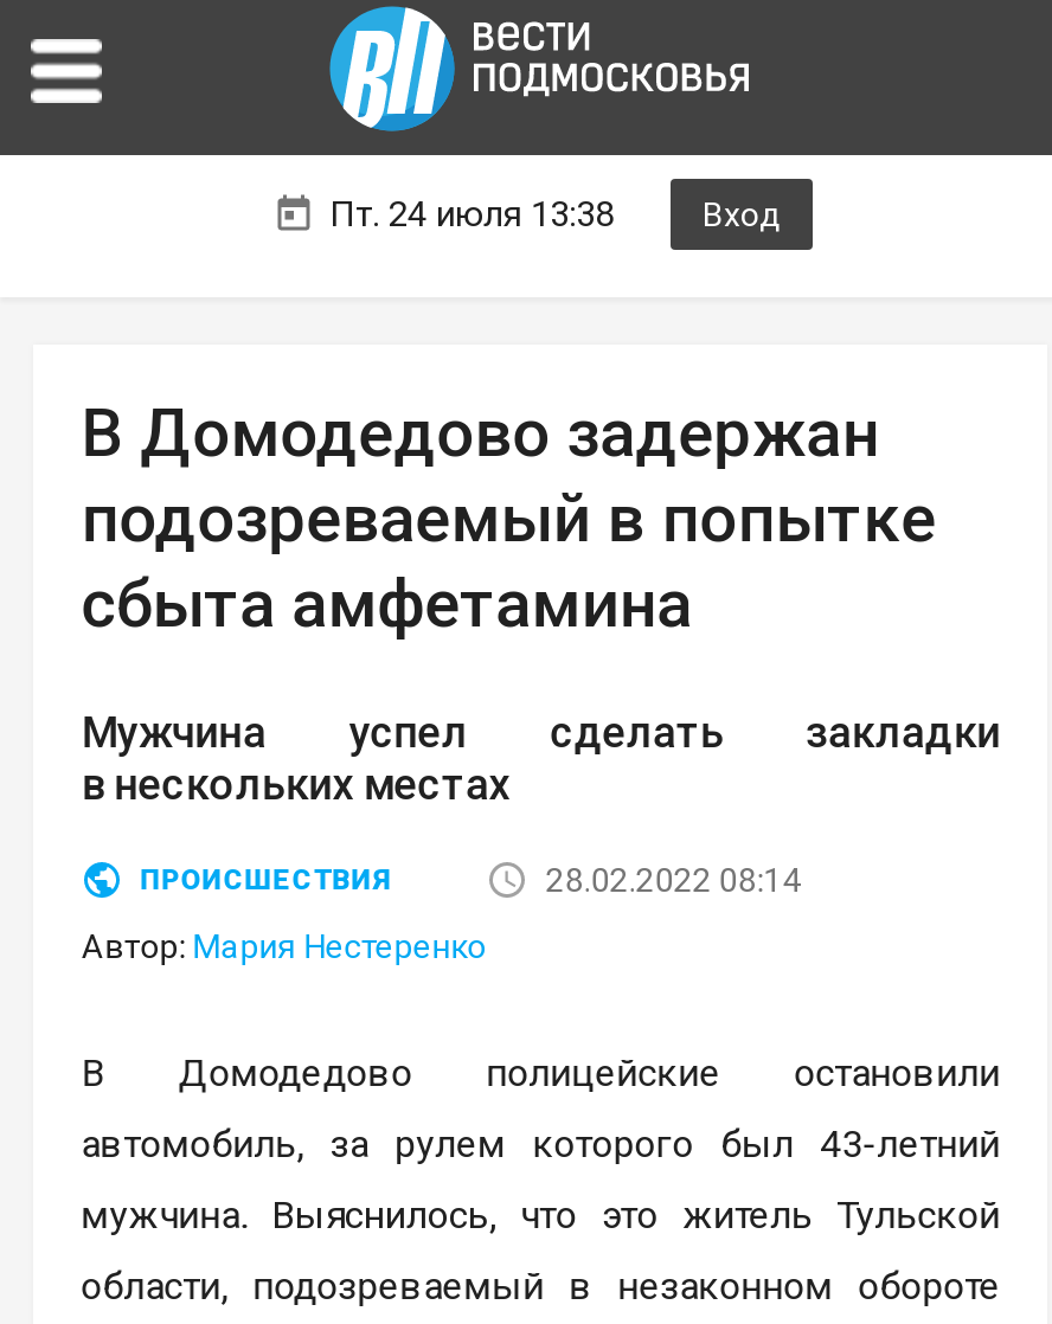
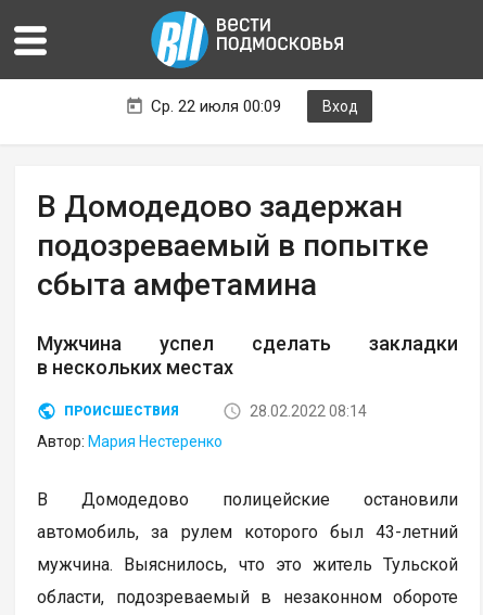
- Пт. 24 июля 13:38
+ Ср. 22 июля 00:09
